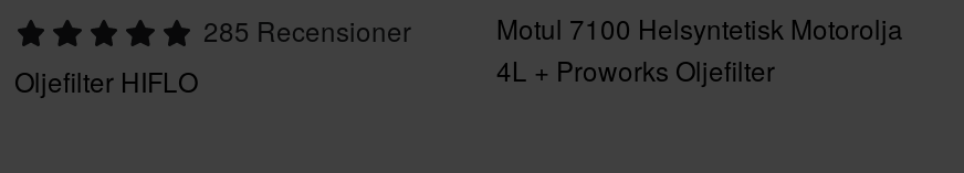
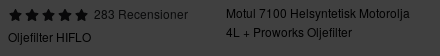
- 285 Recensioner
+ 283 Recensioner
